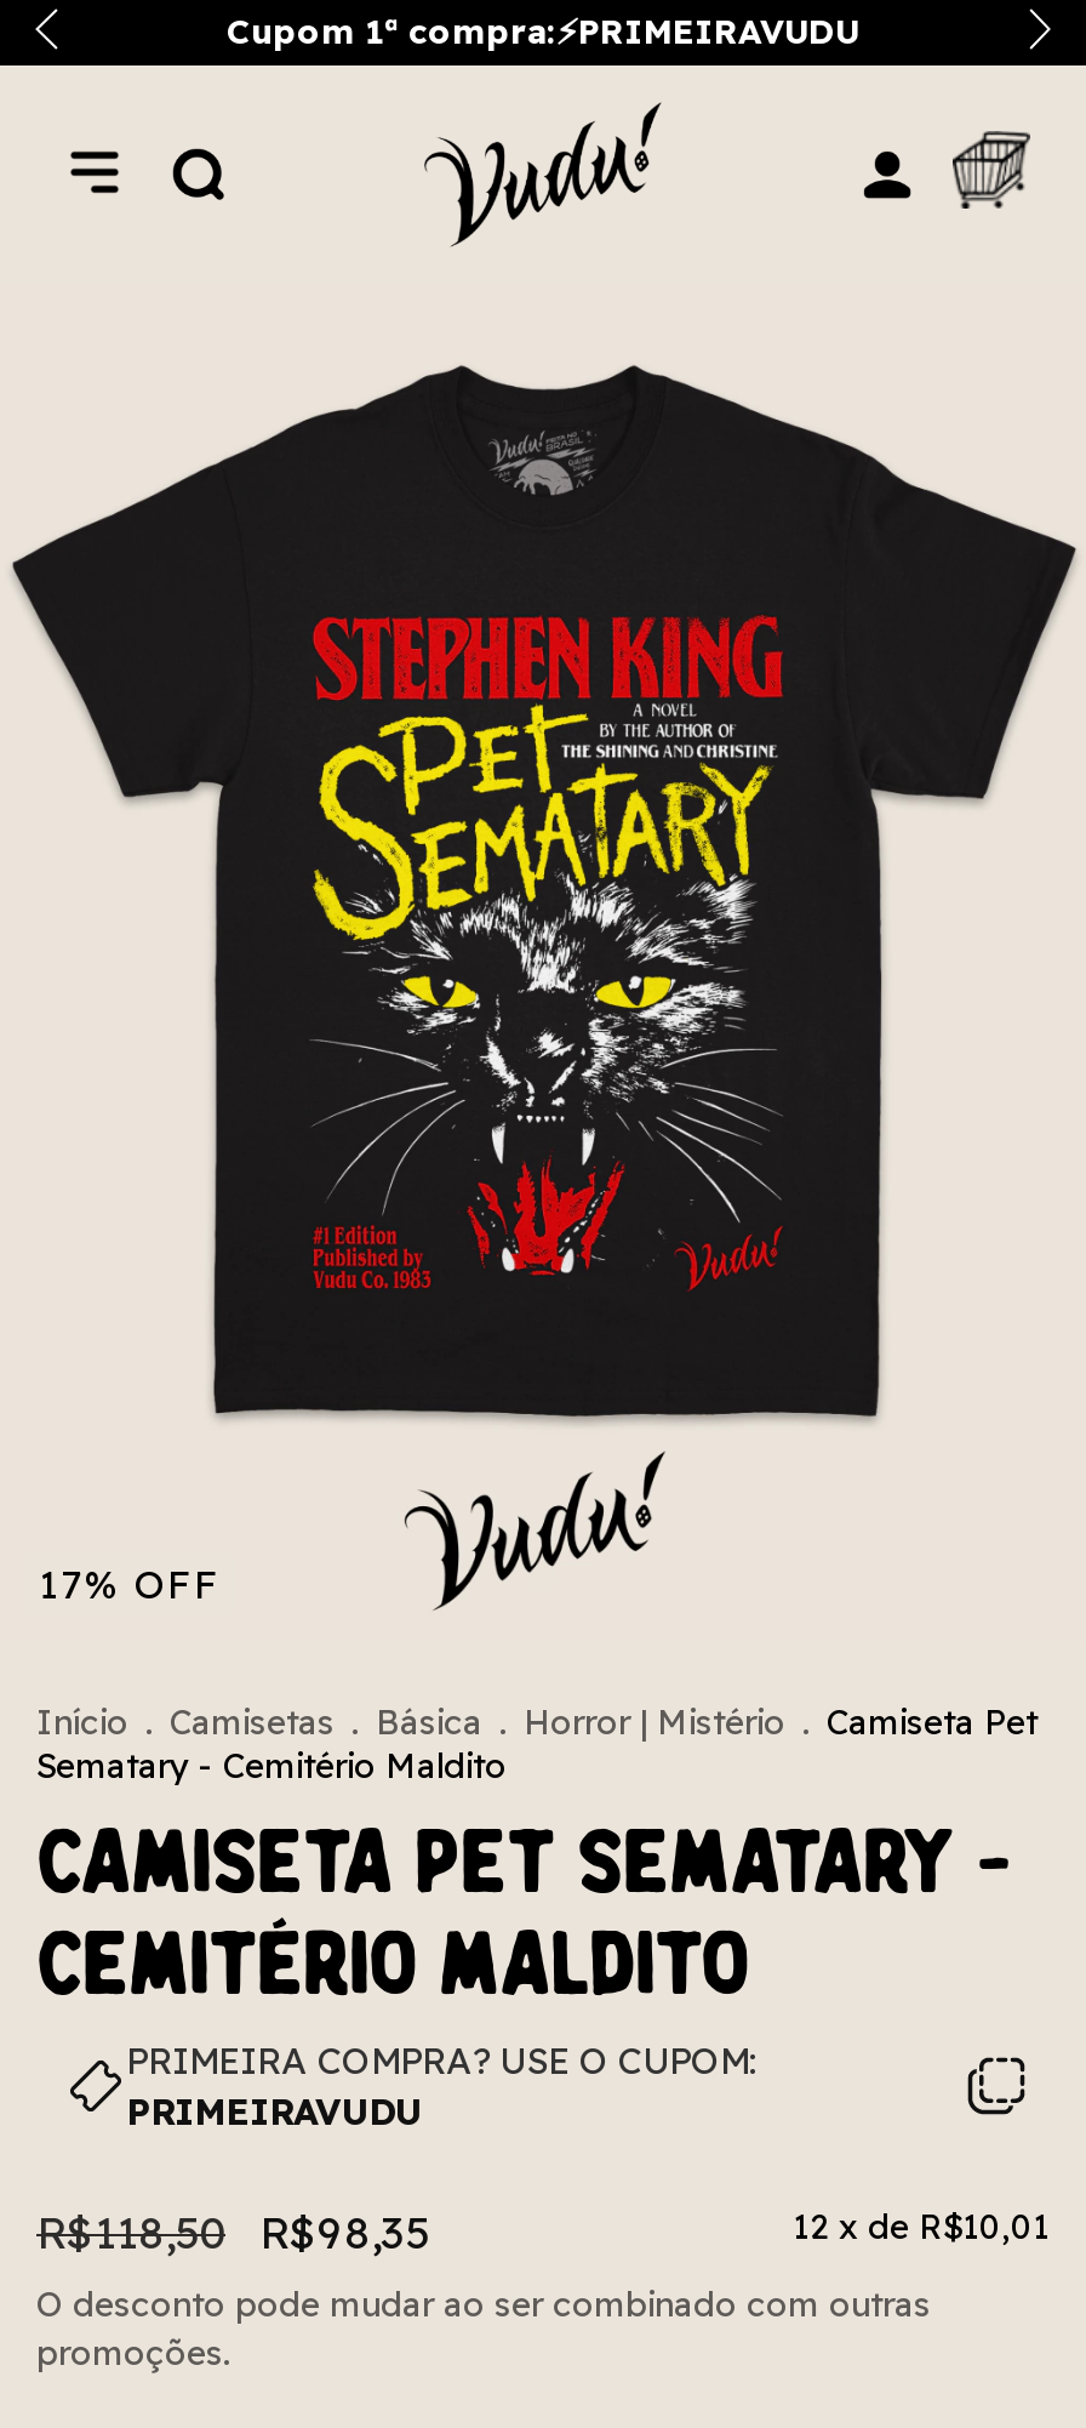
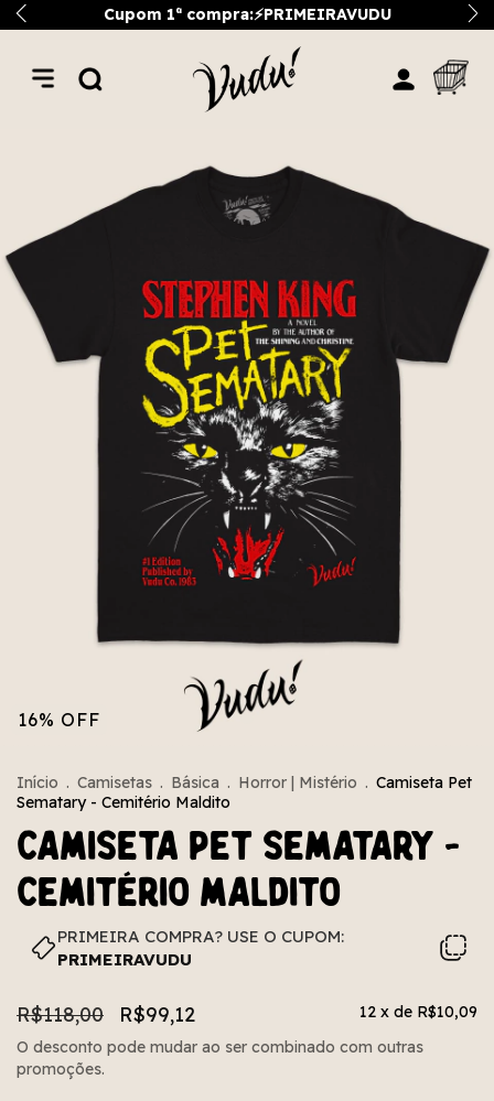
- 17% OFF
+ 16% OFF

- R$118,50
- R$98,35
- 12 x de R$10,01
+ R$118,00
+ R$99,12
+ 12 x de R$10,09
